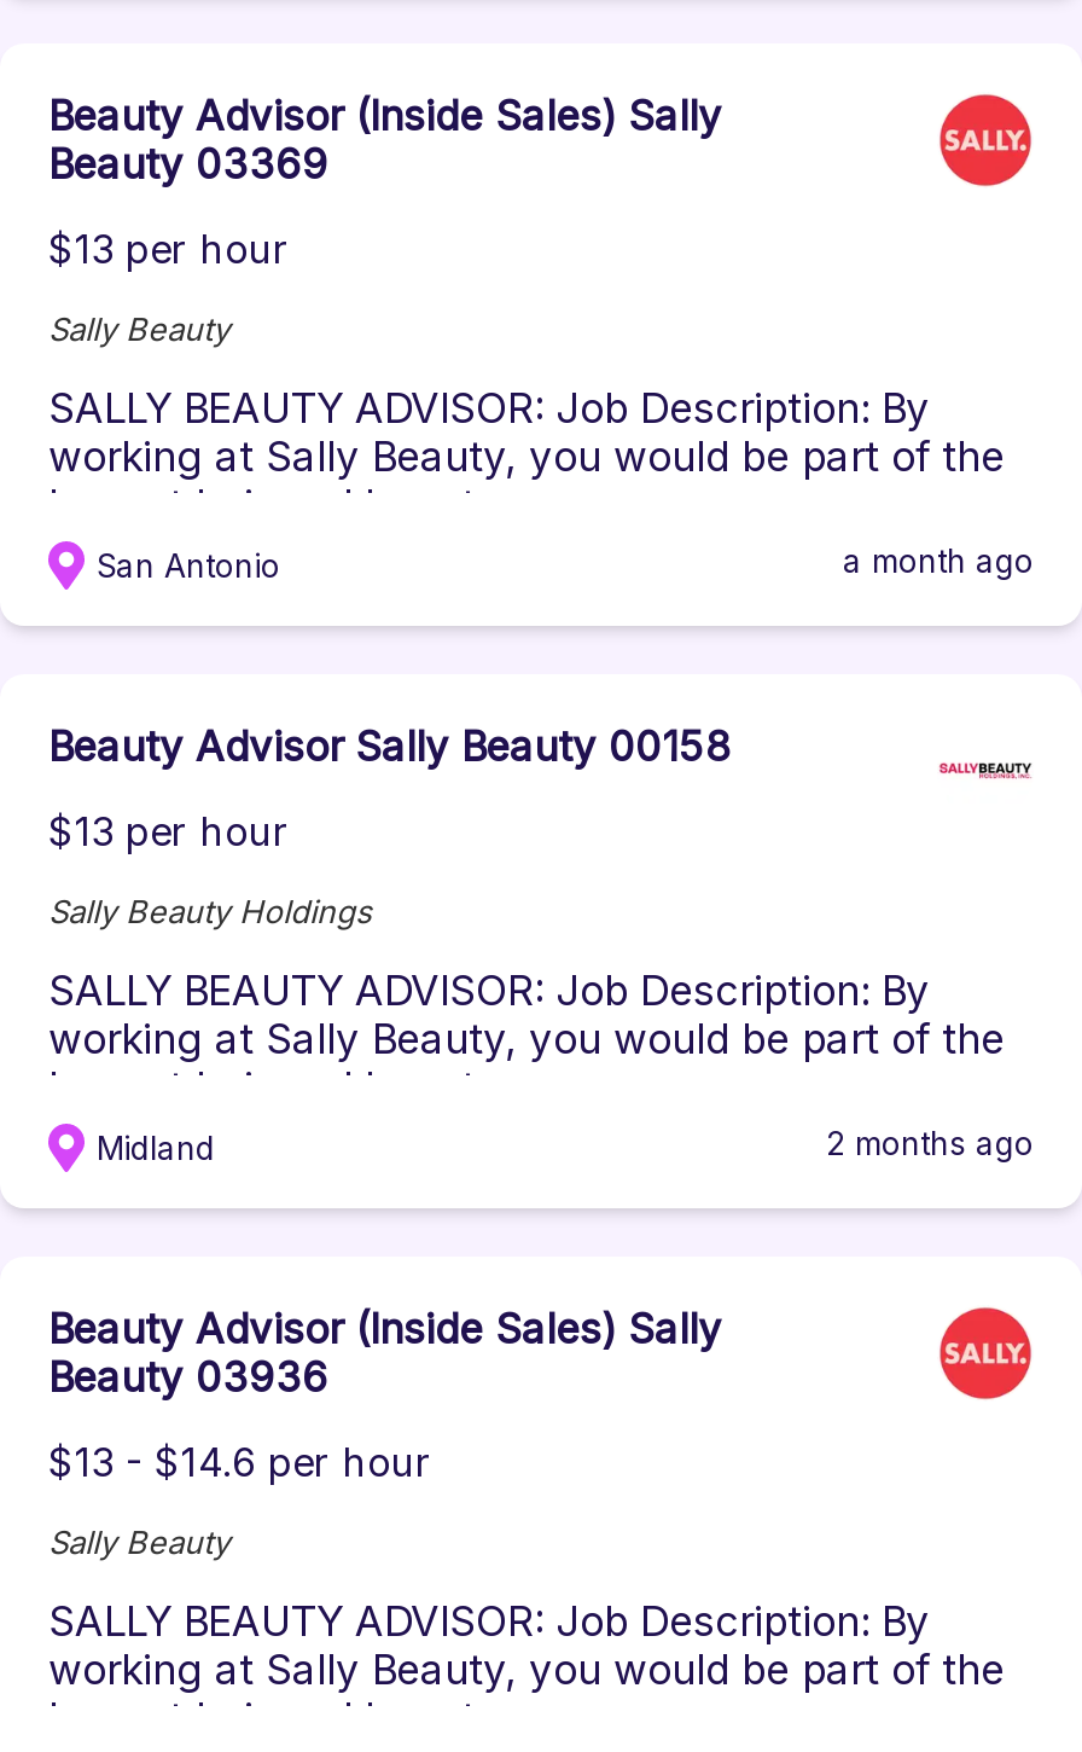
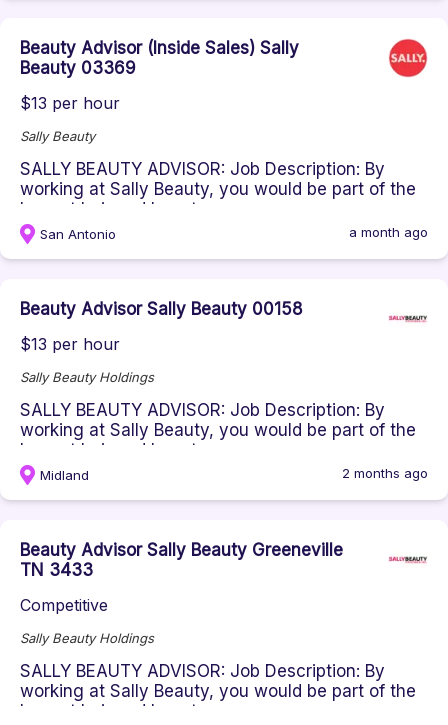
- Beauty Advisor (Inside Sales) Sally
- Beauty 03936
+ Beauty Advisor Sally Beauty Greeneville
+ TN 3433

- [image]
+ [image]

- $13 - $14.6 per hour
+ Competitive

- Sally Beauty
+ Sally Beauty Holdings
